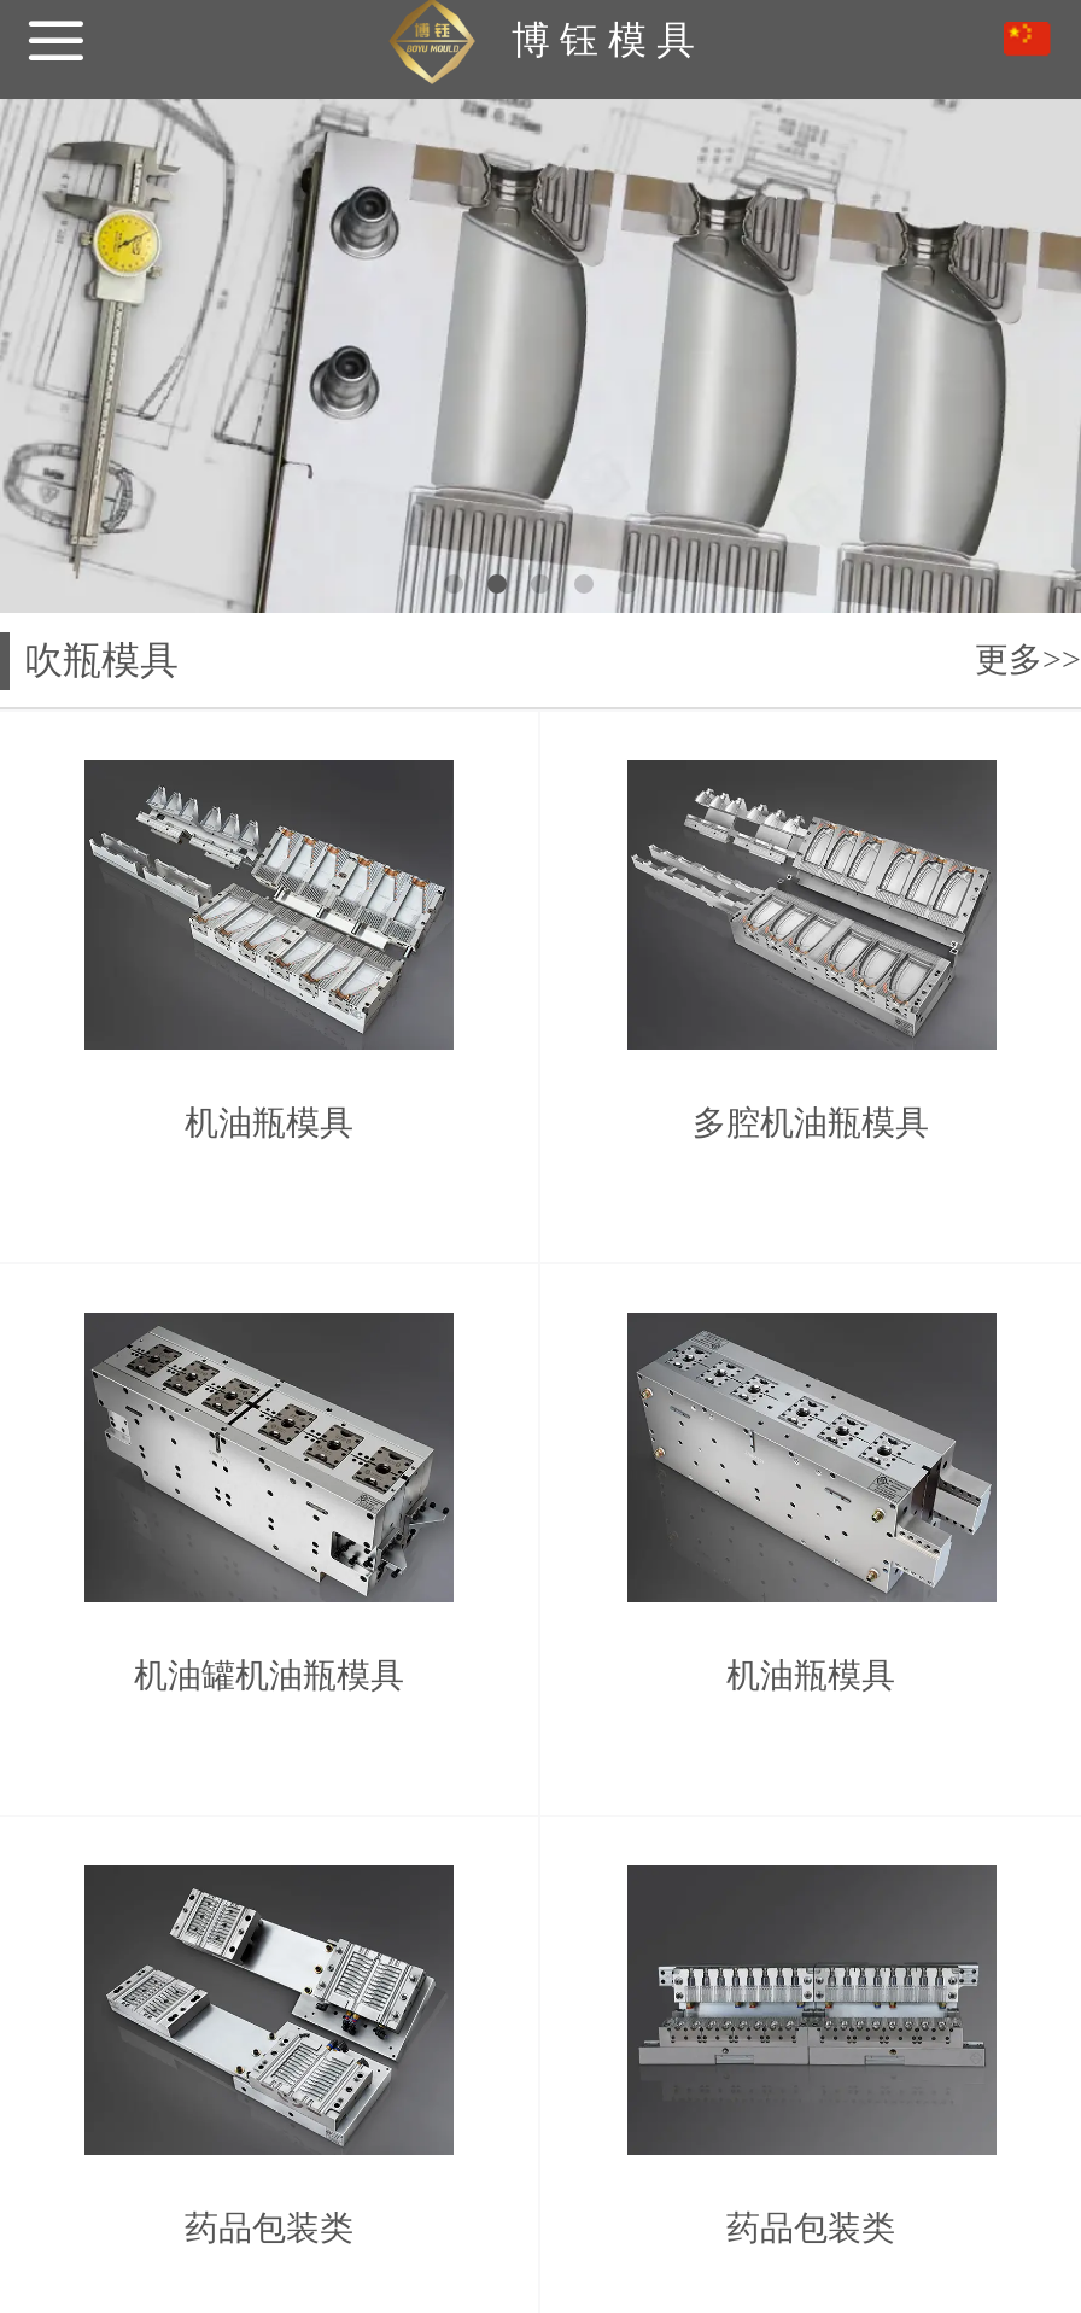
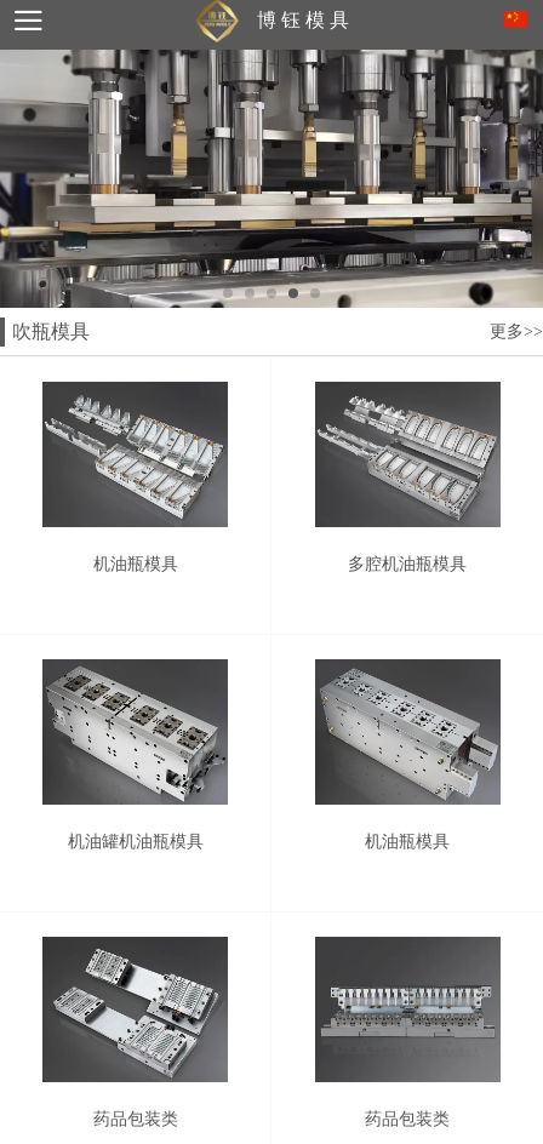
- [image]
+ [image]
